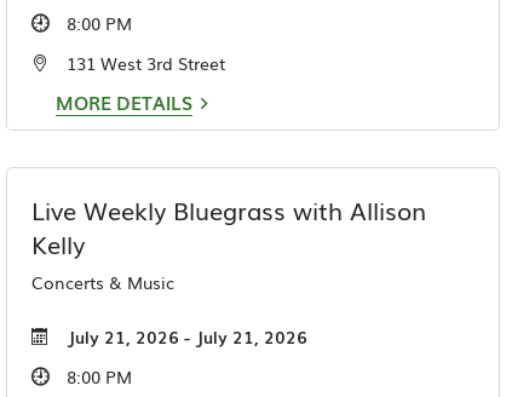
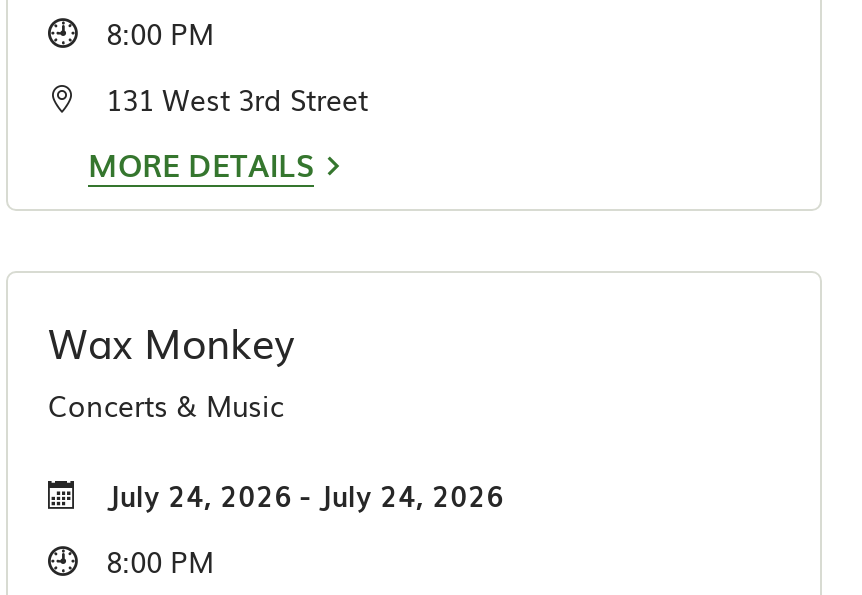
- Live Weekly Bluegrass with Allison
- Kelly
+ Wax Monkey

- July 21, 2026 - July 21, 2026
+ July 24, 2026 - July 24, 2026
